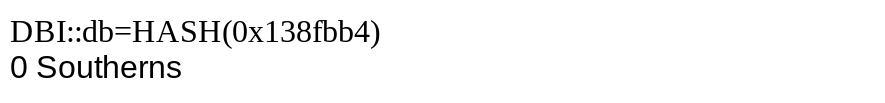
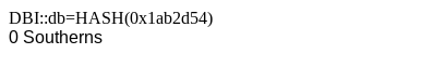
- DBI::db=HASH(0x138fbb4)
+ DBI::db=HASH(0x1ab2d54)
